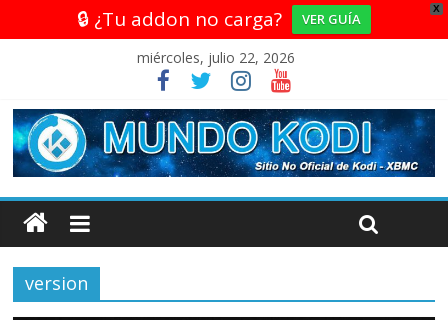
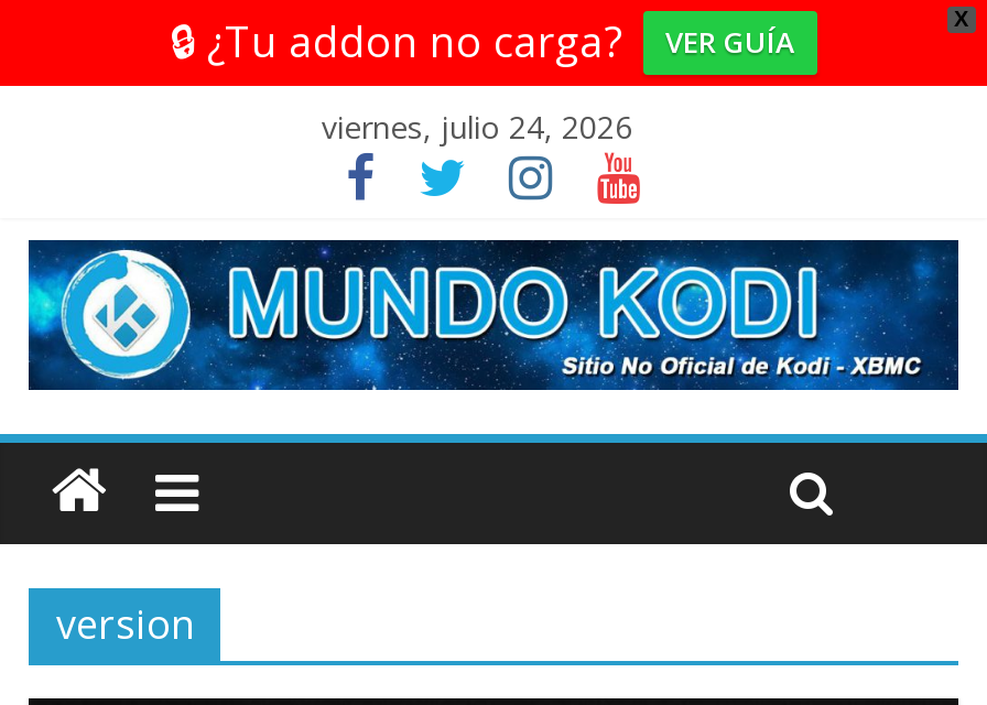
- miércoles, julio 22, 2026
+ viernes, julio 24, 2026
